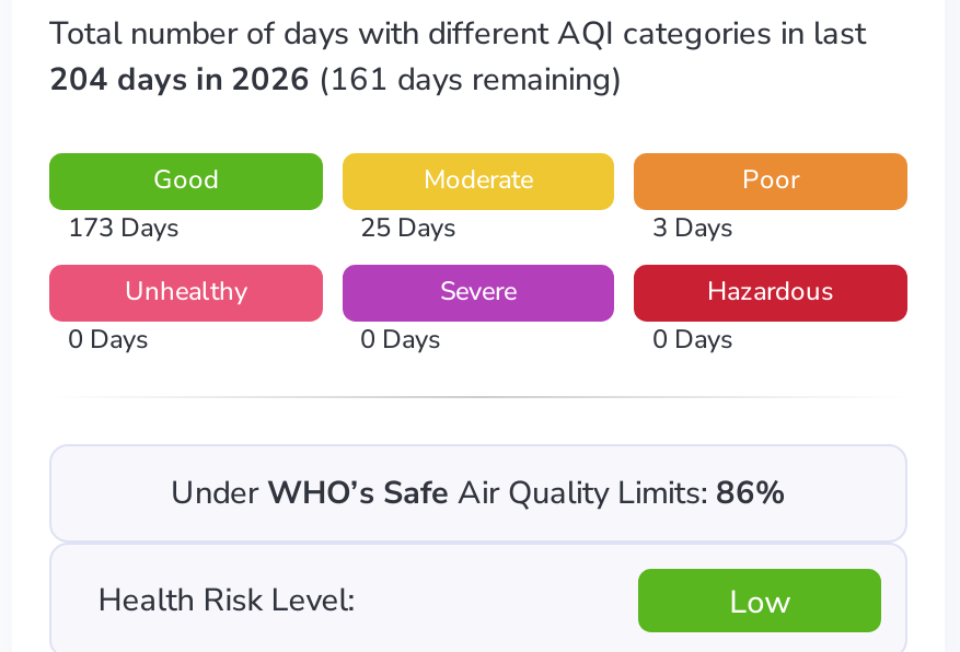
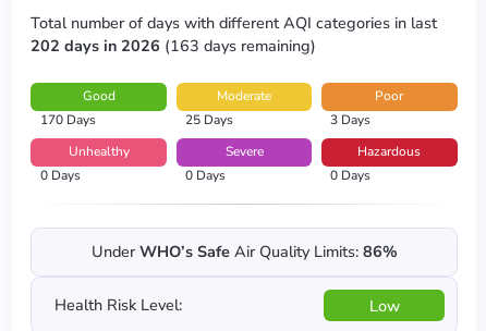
- 204 days in 2026 (161 days remaining)
+ 202 days in 2026 (163 days remaining)

- 173 Days
+ 170 Days
